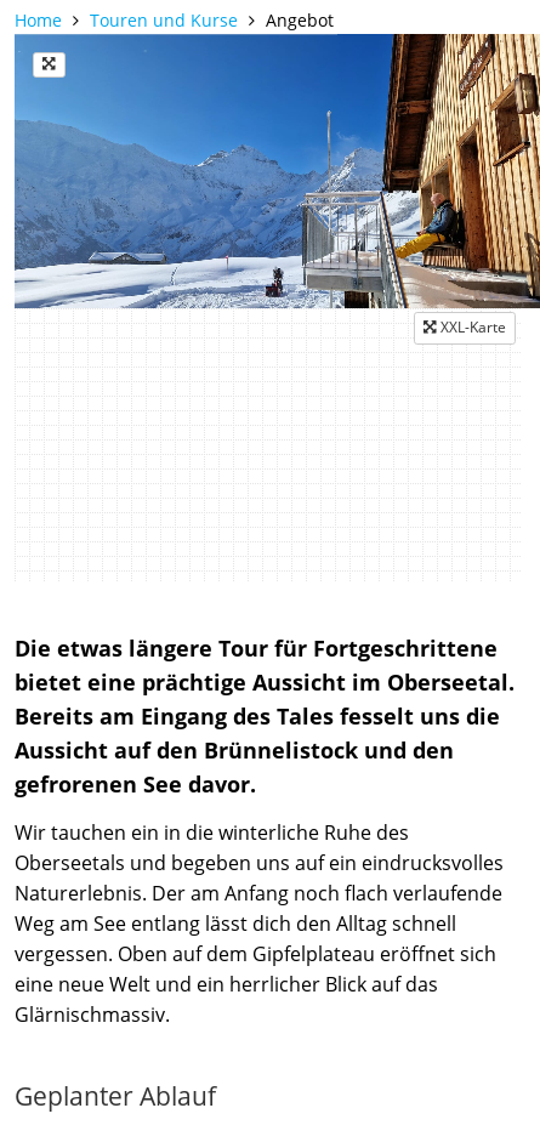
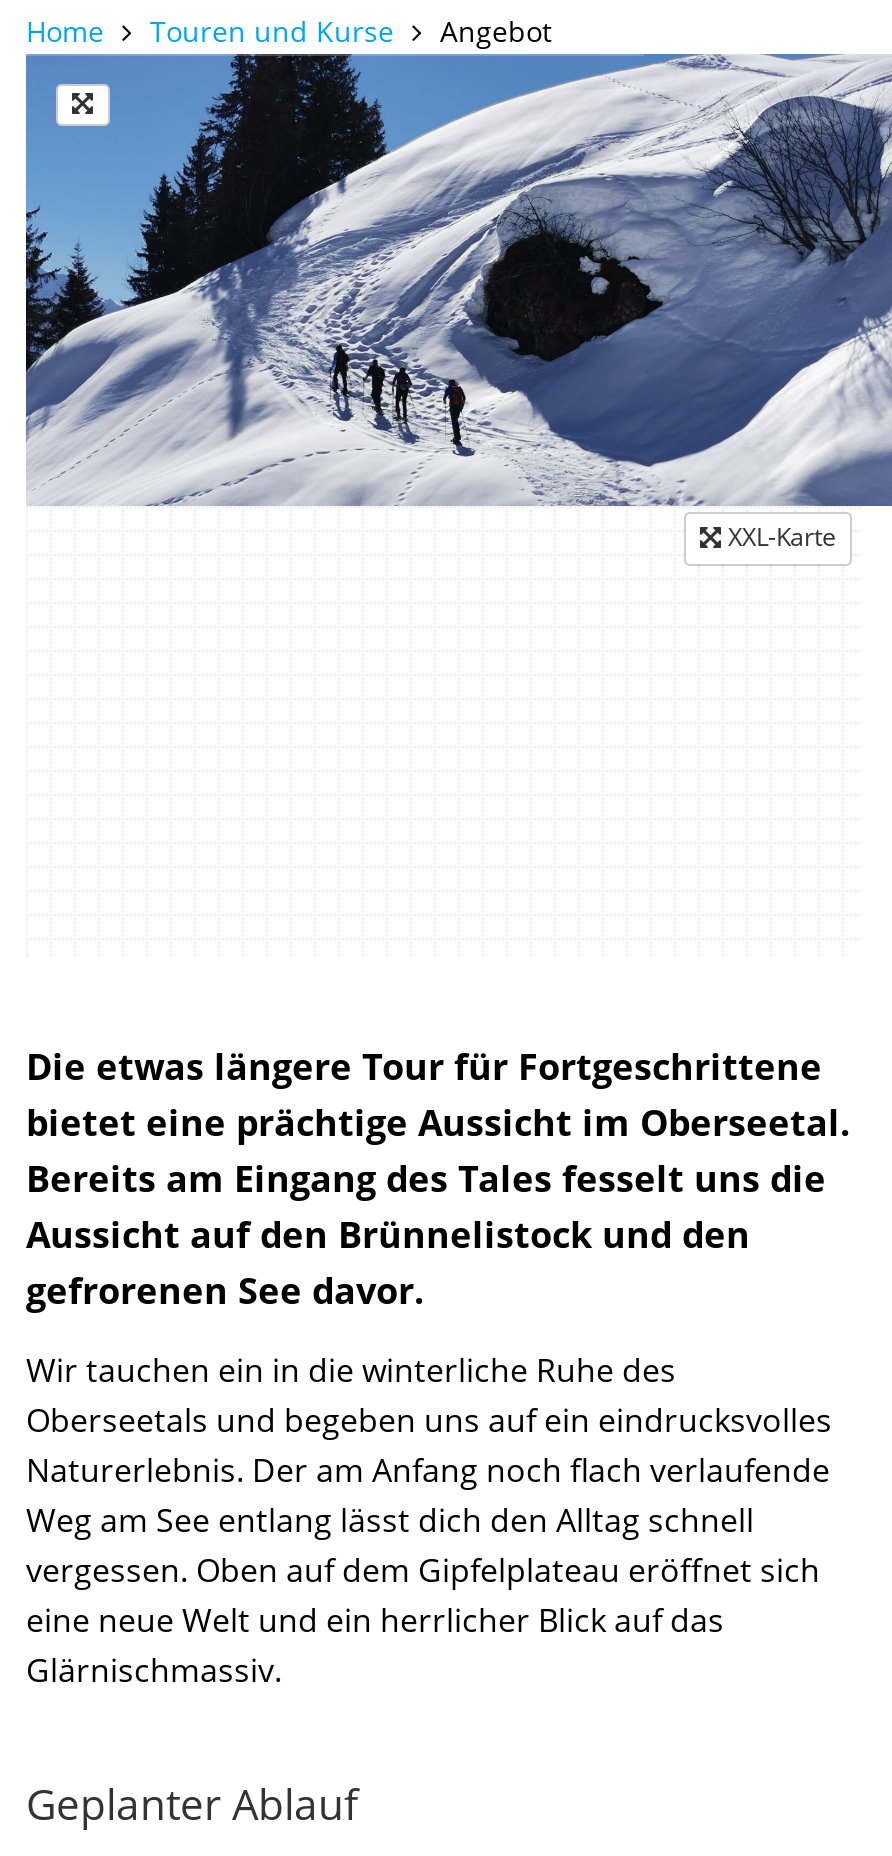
- [image]
+ [image]
